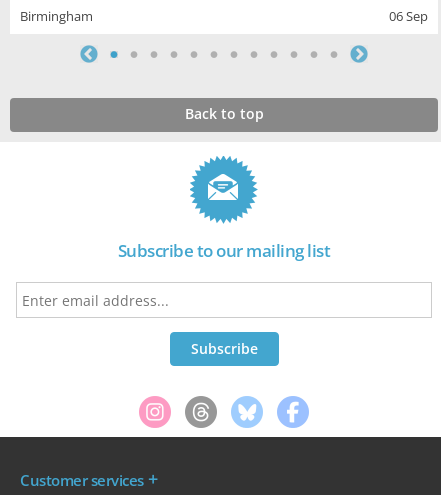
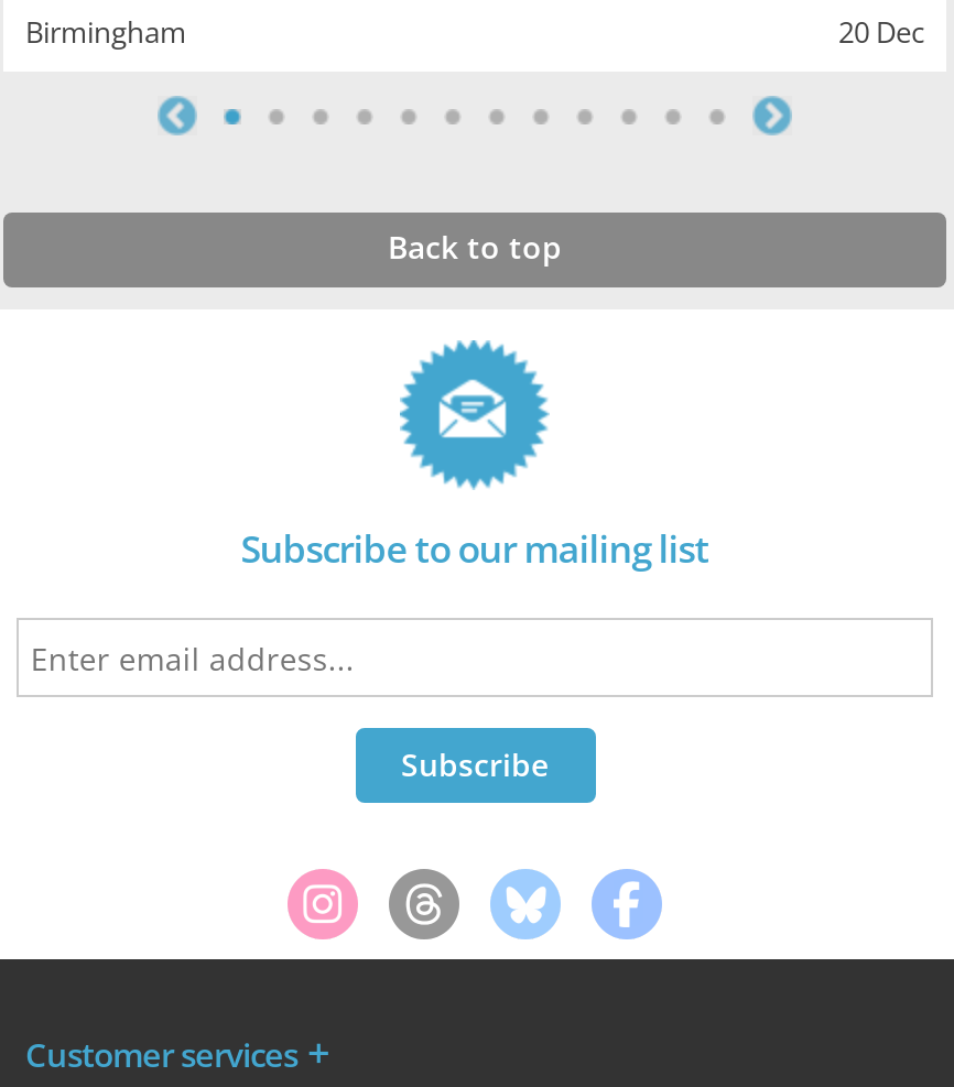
- 06 Sep
+ 20 Dec
